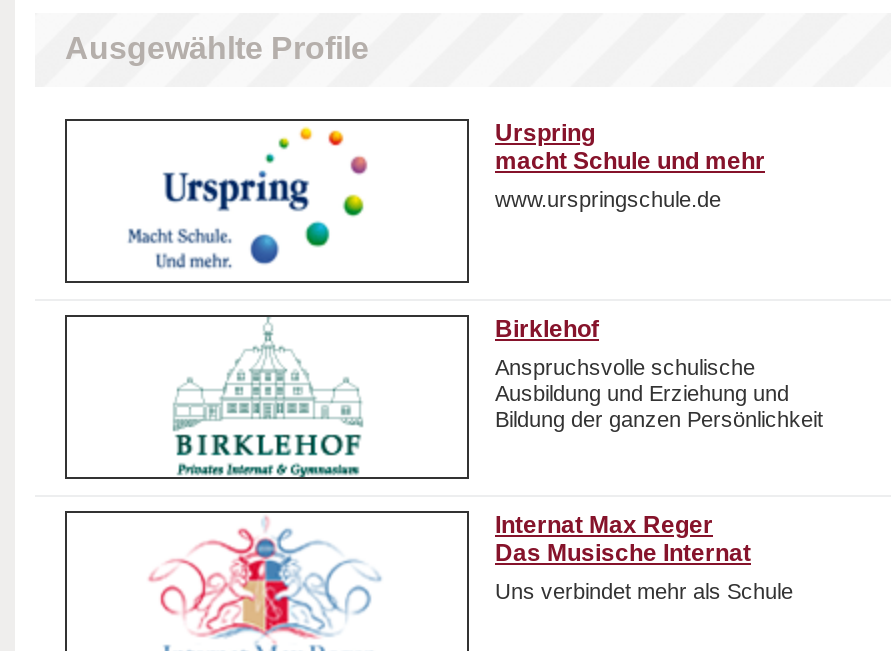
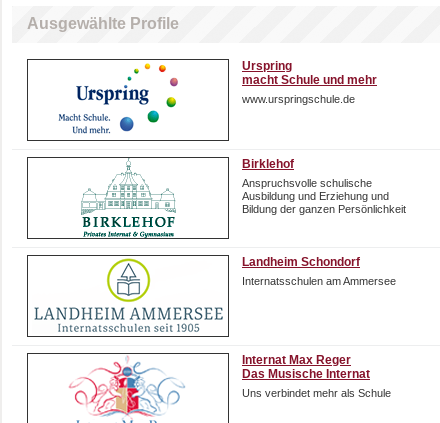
+ [image]
+ Landheim Schondorf
+ Internatsschulen am Ammersee
